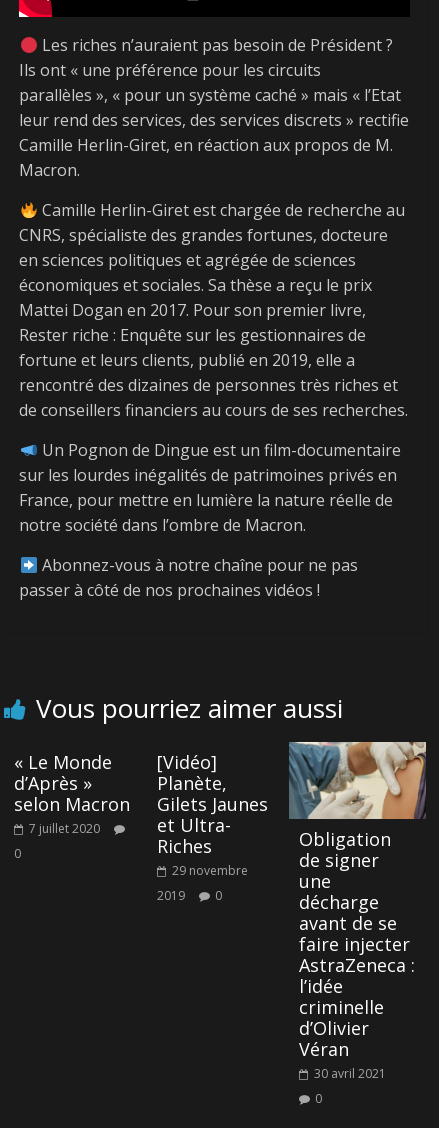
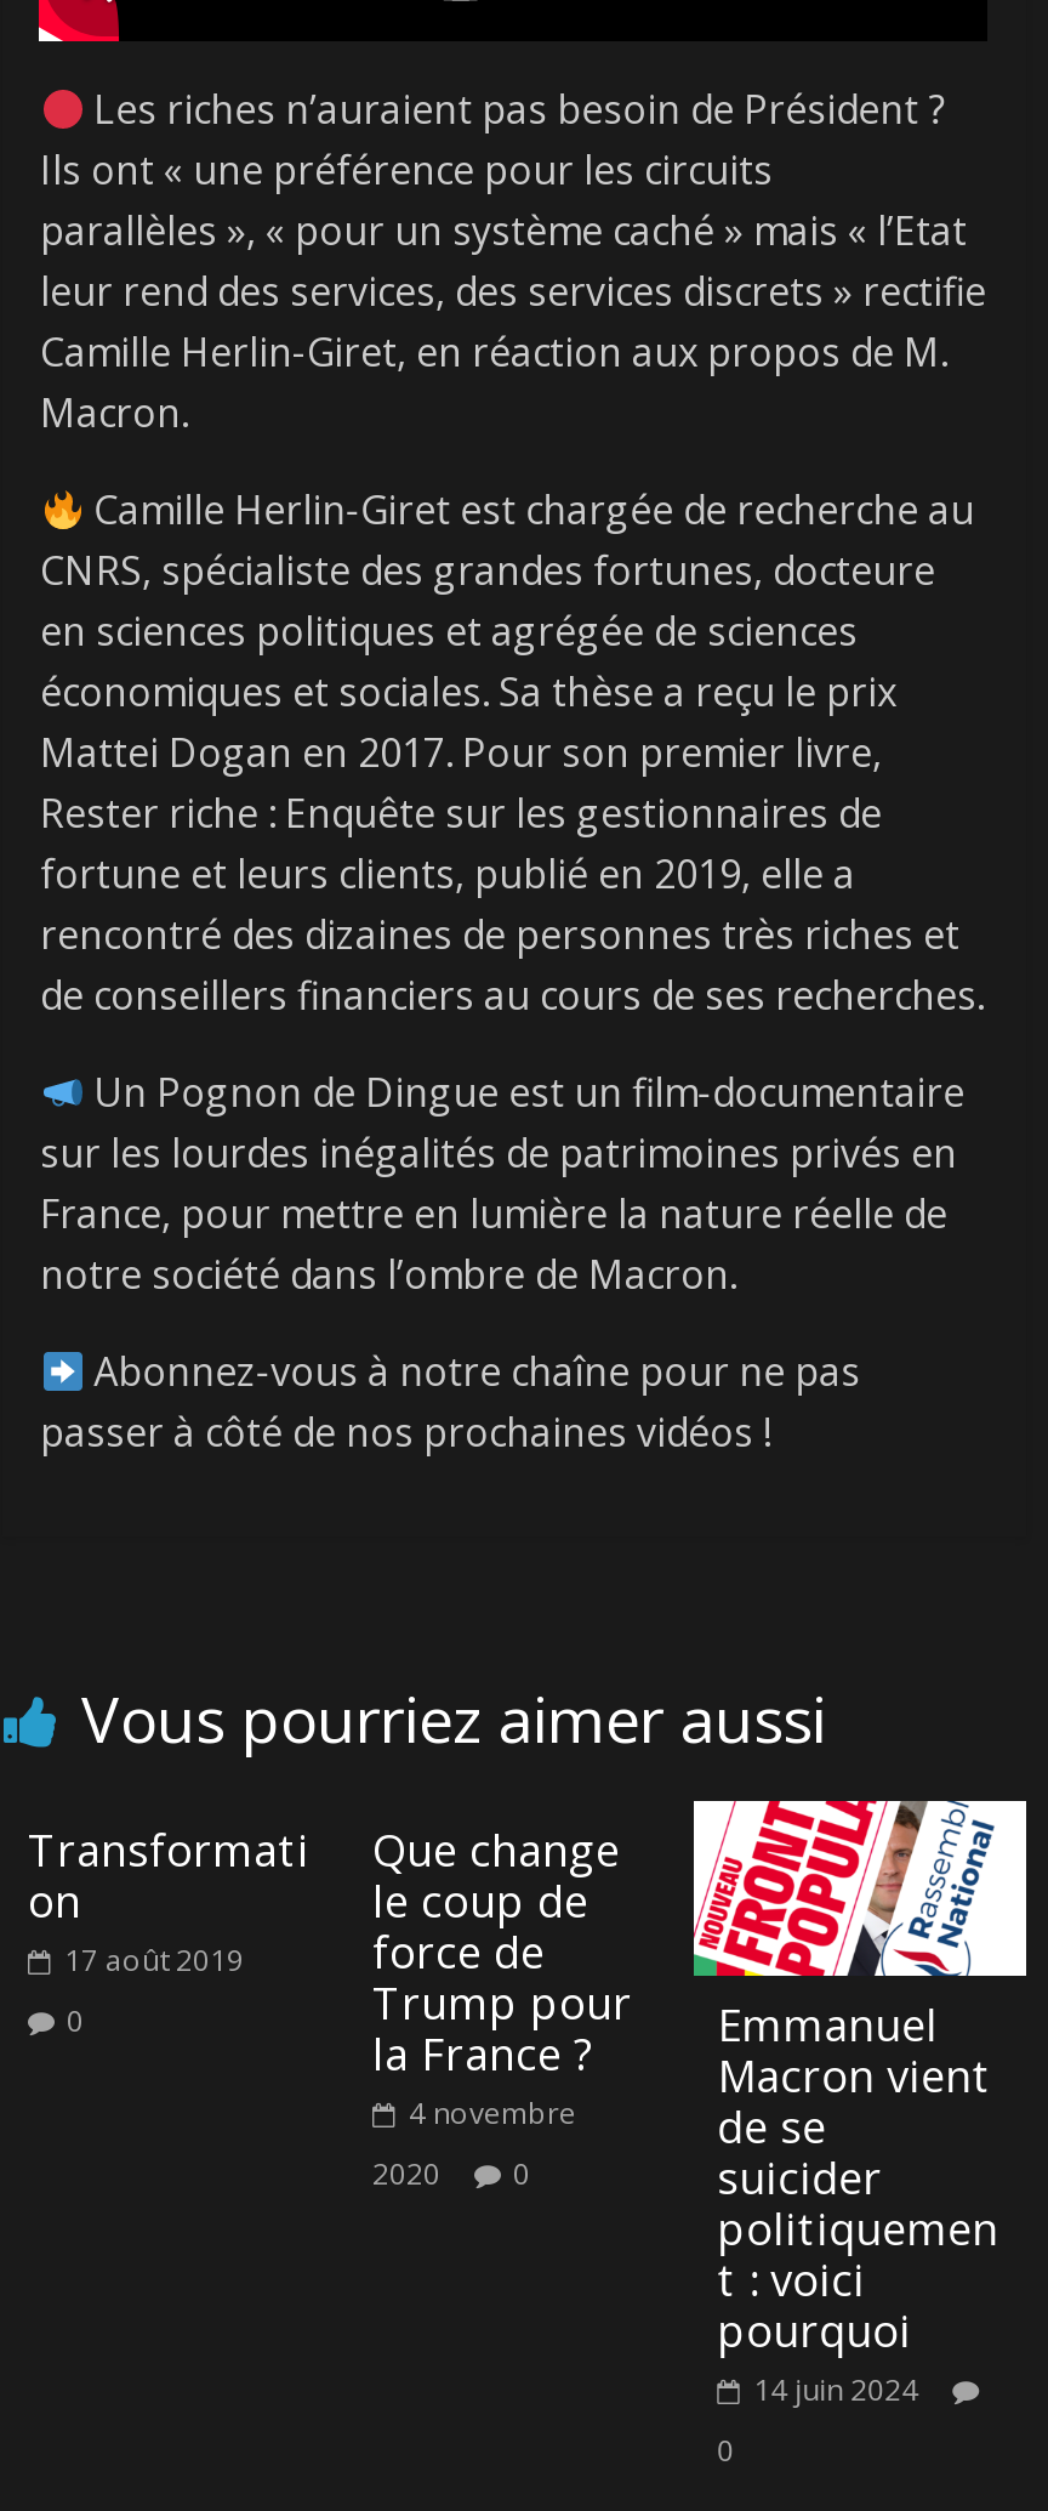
- [image]
- Obligation
- de signer
- une
- décharge
- avant de se
- faire injecter
- AstraZeneca :
- l’idée
- criminelle
- d’Olivier
- Véran
- 30 avril 2021
+ [image]
+ Emmanuel
+ Macron vient
+ de se
+ suicider
+ politiquemen
+ t : voici
+ pourquoi
+ 14 juin 2024

- « Le Monde
- d’Après »
- selon Macron
- 7 juillet 2020
+ Transformati
+ on
+ 17 août 2019

- [Vidéo]
- Planète,
- Gilets Jaunes
- et Ultra-
- Riches
- 29 novembre
+ Que change
+ le coup de
+ force de
+ Trump pour
+ la France ?
+ 4 novembre

- 2019 0
+ 2020 0
